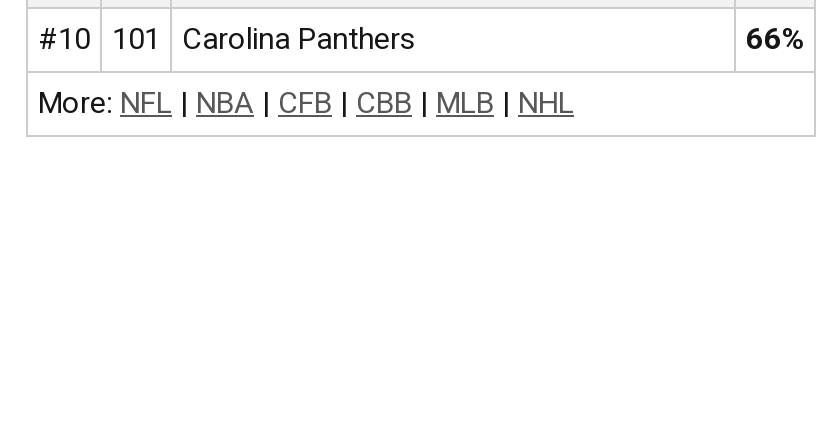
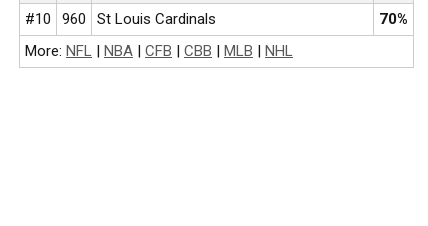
- 101
- Carolina Panthers
- 66%
+ 960
+ St Louis Cardinals
+ 70%
